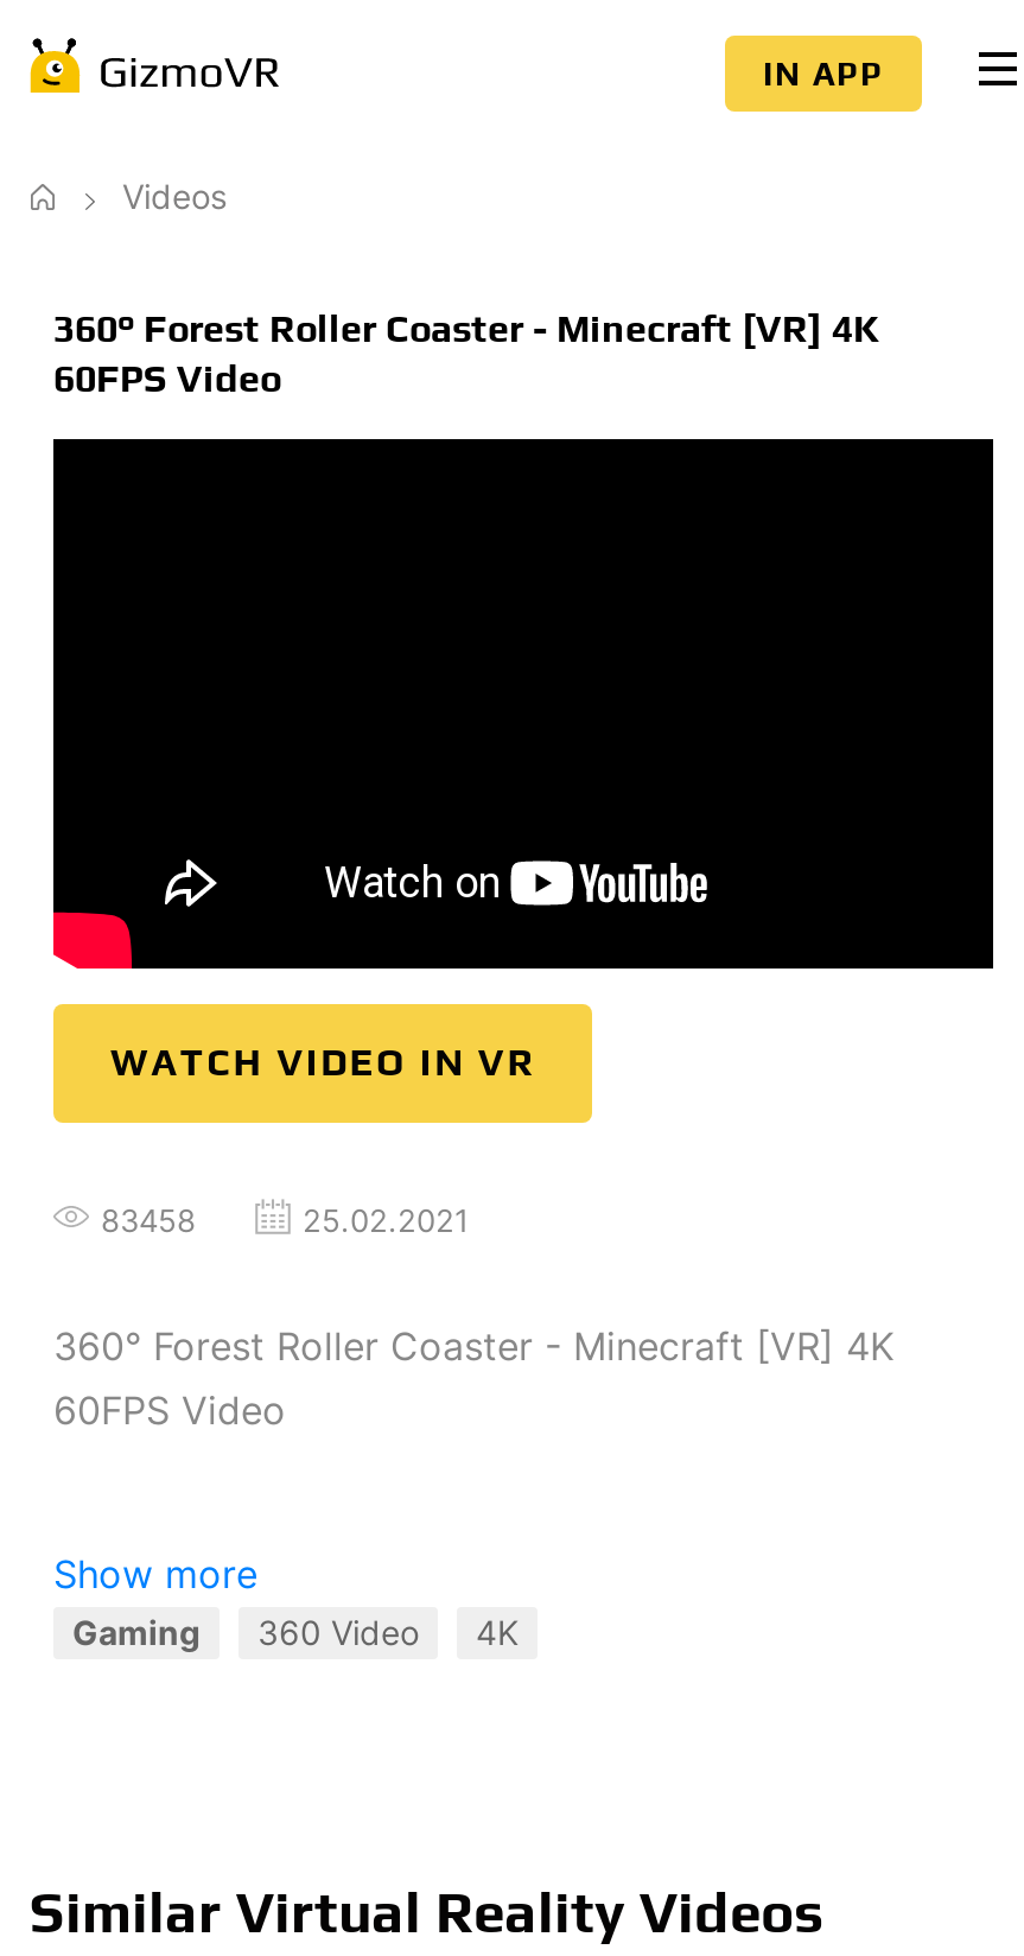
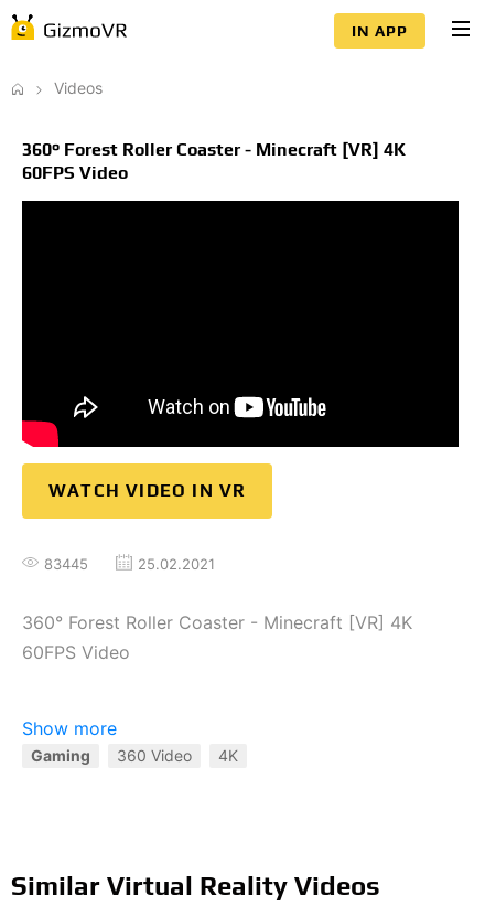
- 83458
+ 83445
